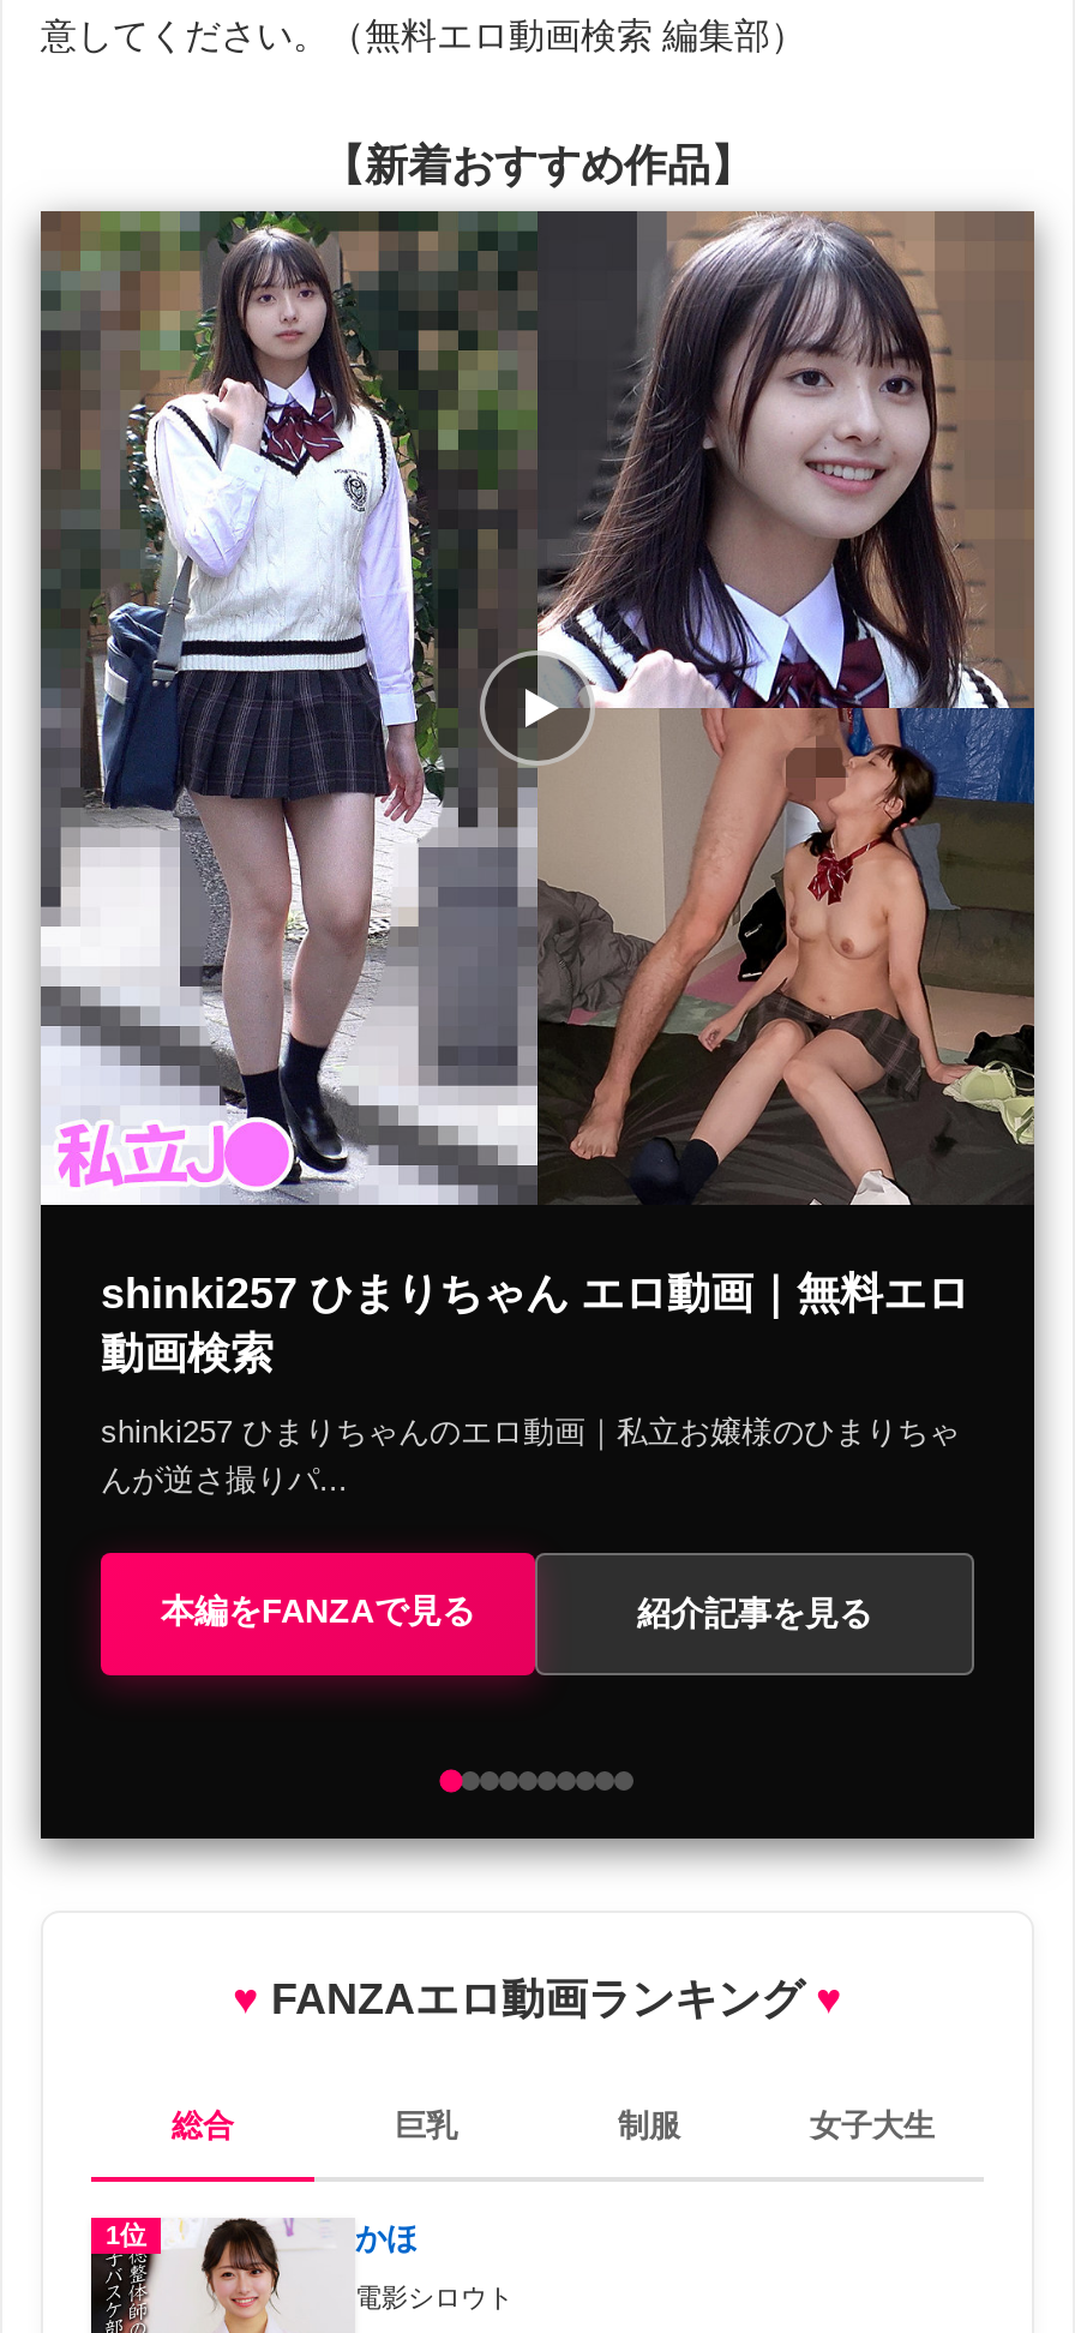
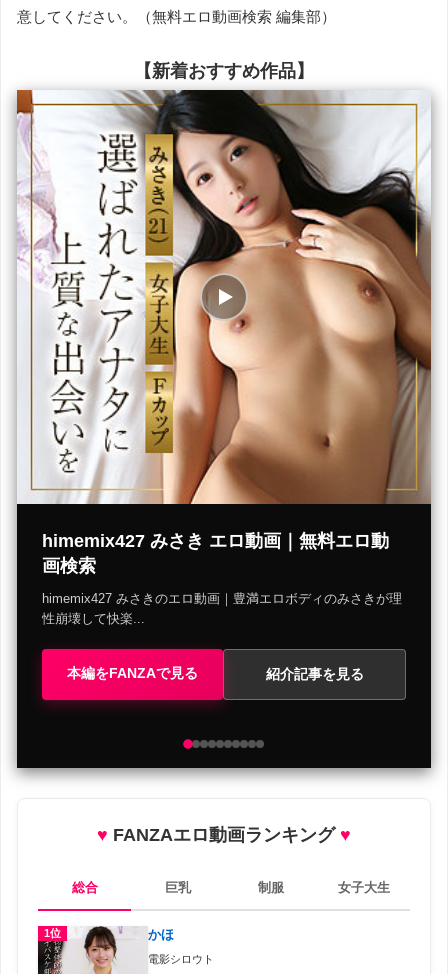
- [image]
- shinki257 ひまりちゃん エロ動画｜無料エロ
- 動画検索
+ [image]
+ himemix427 みさき エロ動画｜無料エロ動
+ 画検索

- shinki257 ひまりちゃんのエロ動画｜私立お嬢様のひまりちゃ
- んが逆さ撮りパ...
+ himemix427 みさきのエロ動画｜豊満エロボディのみさきが理
+ 性崩壊して快楽...
